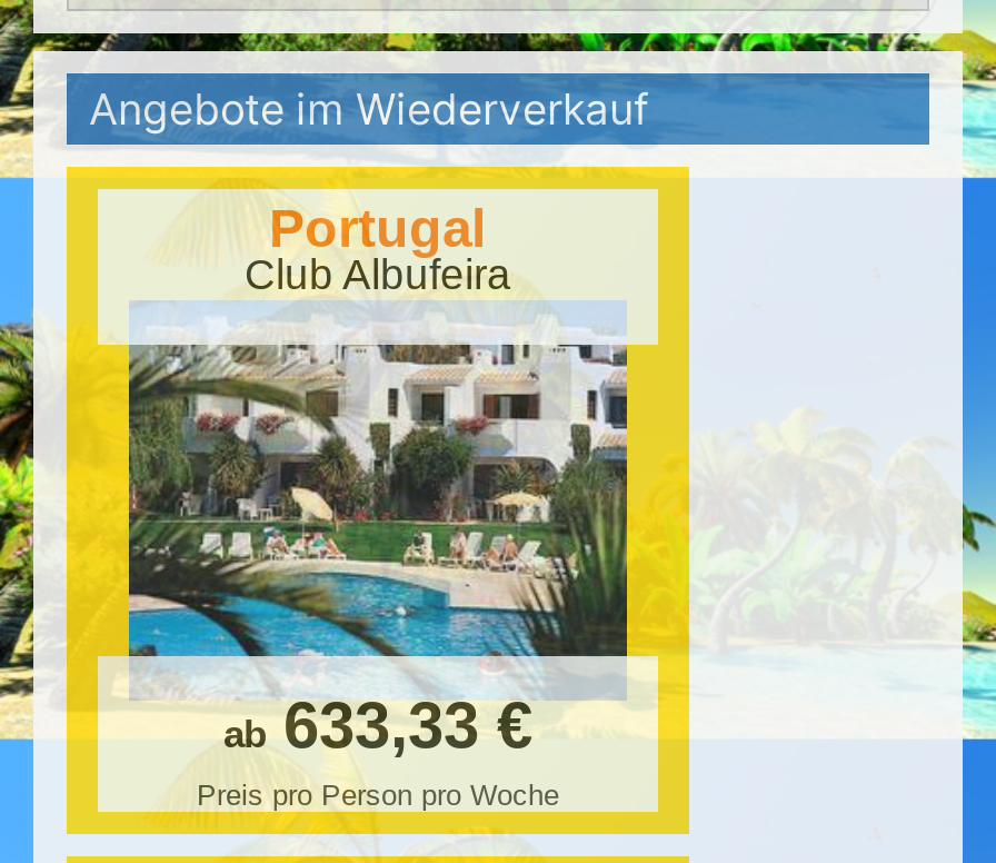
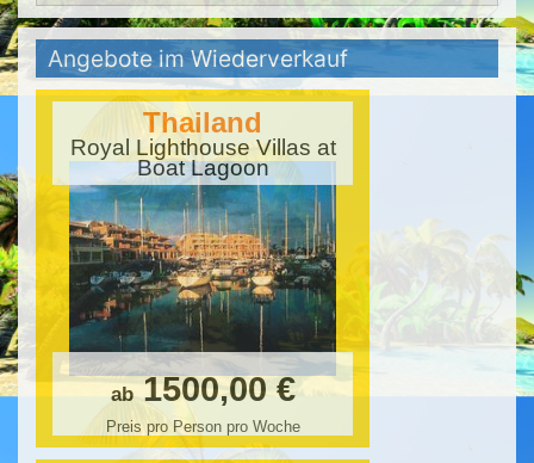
- Portugal
- Club Albufeira
+ Thailand
+ Royal Lighthouse Villas at
+ Boat Lagoon

- [image]
- ab 633,33 €
+ [image]
+ ab 1500,00 €
